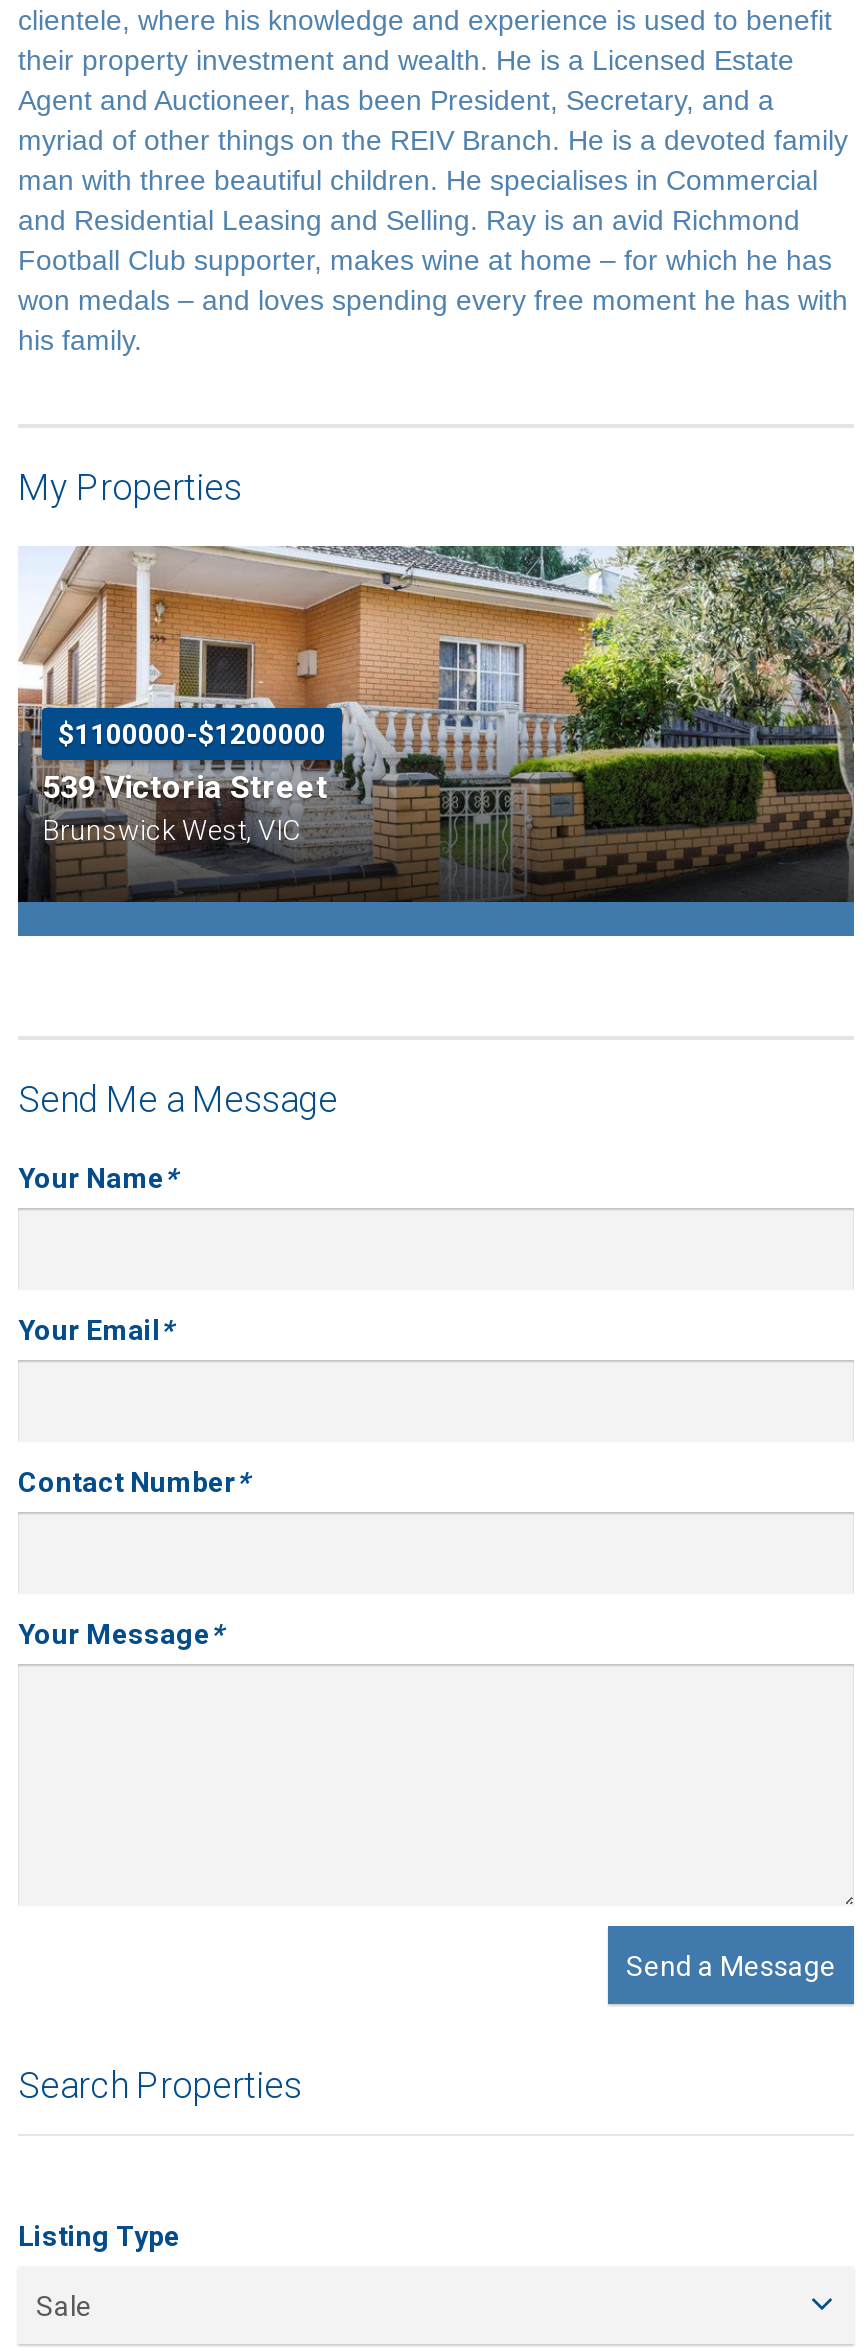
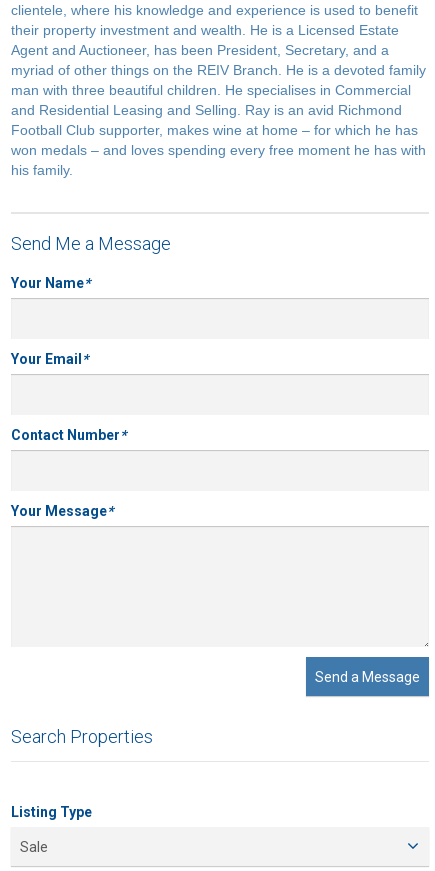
- My Properties

- [image]
- $1100000-$1200000
- 539 Victoria Street
- Brunswick West, VIC
